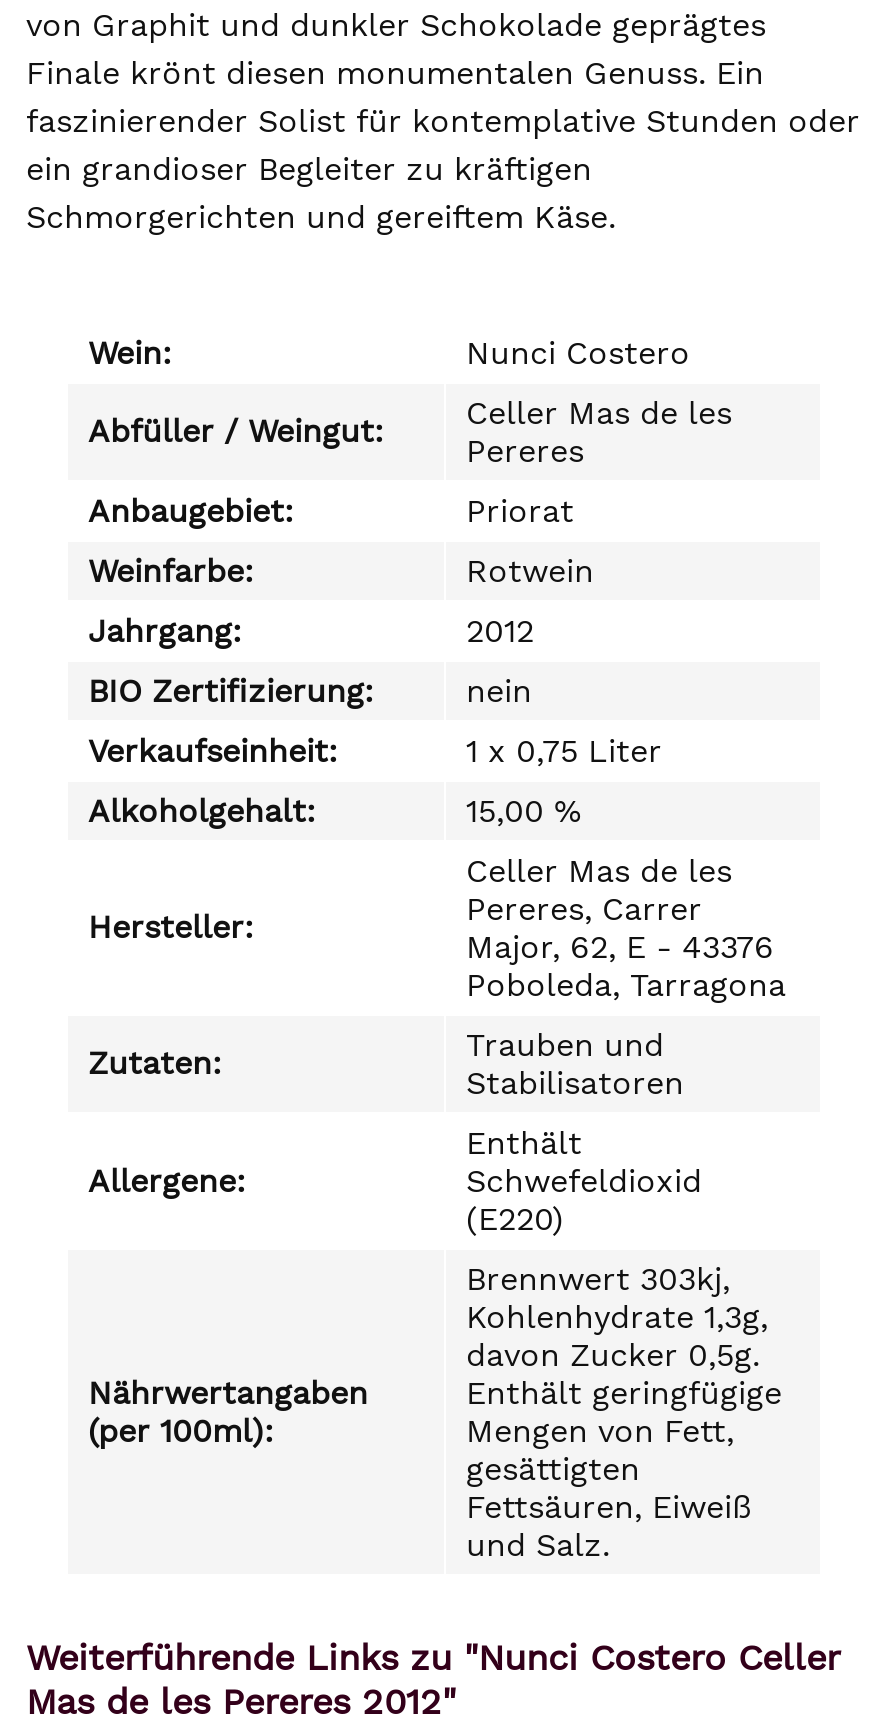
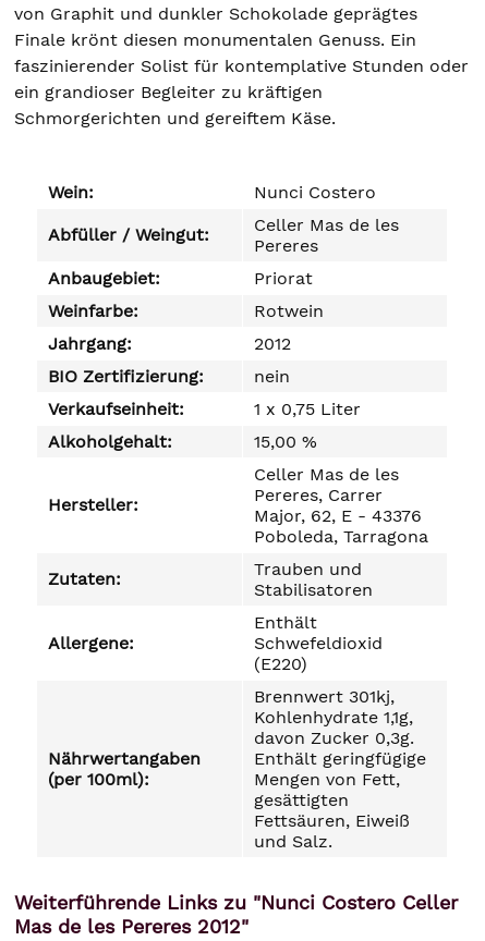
- Brennwert 303kj,
+ Brennwert 301kj,

- Kohlenhydrate 1,3g,
+ Kohlenhydrate 1,1g,

- davon Zucker 0,5g.
+ davon Zucker 0,3g.
